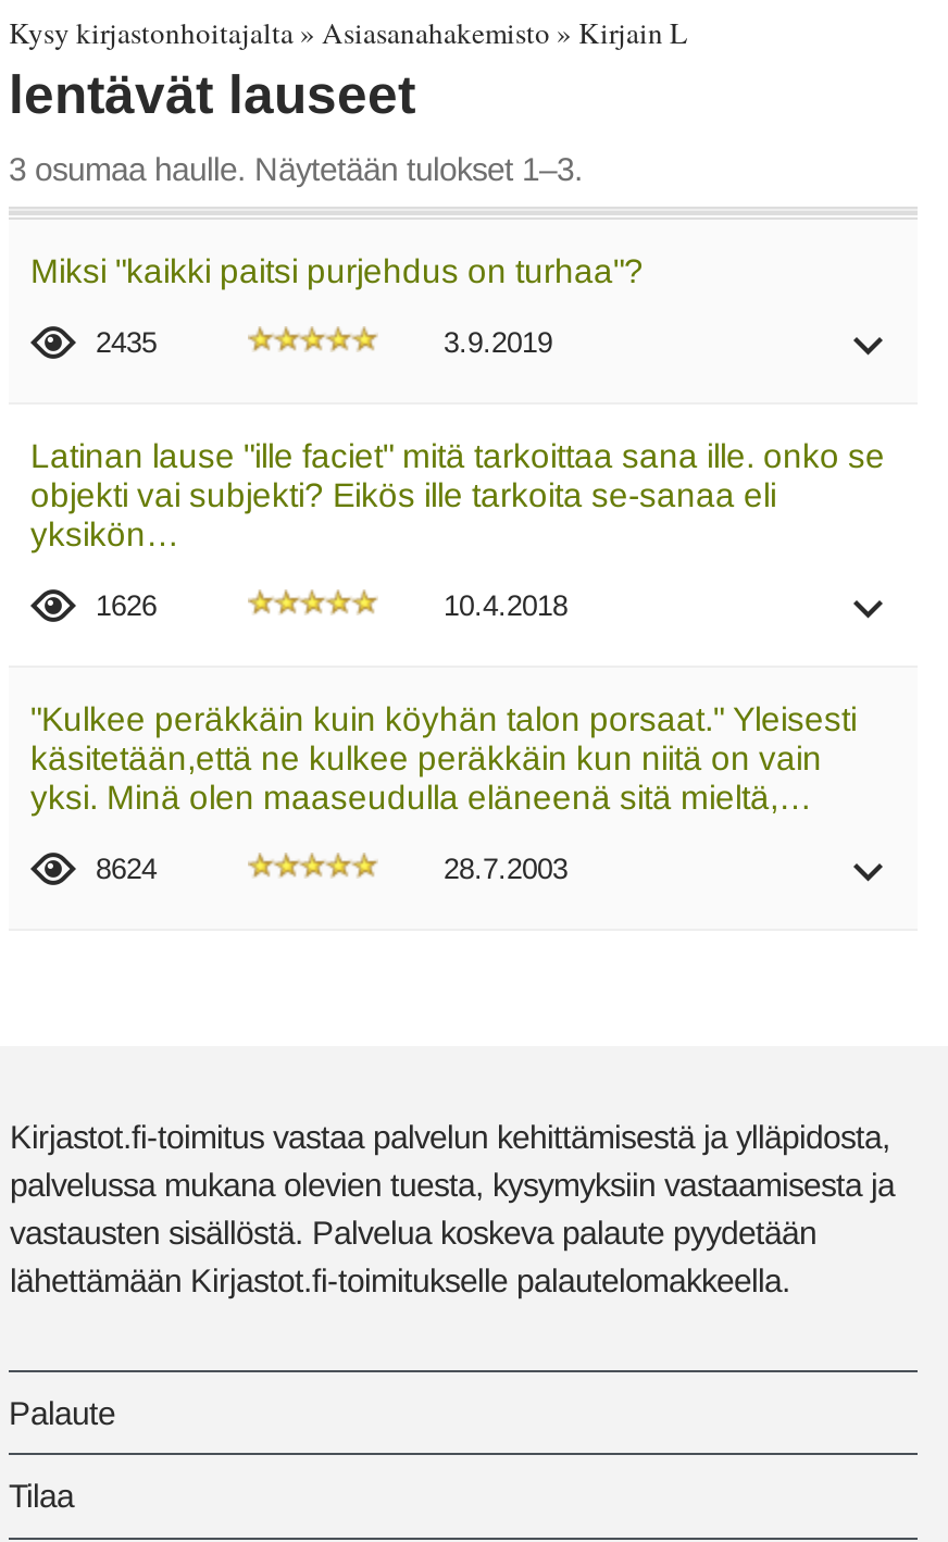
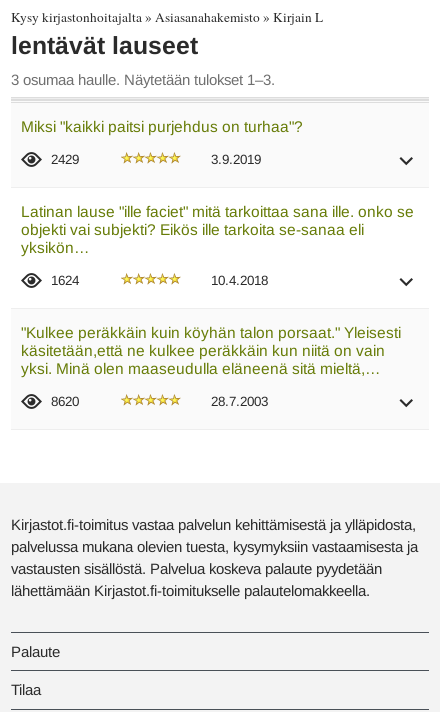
- 2435
+ 2429

- 1626
+ 1624

- 8624
+ 8620
